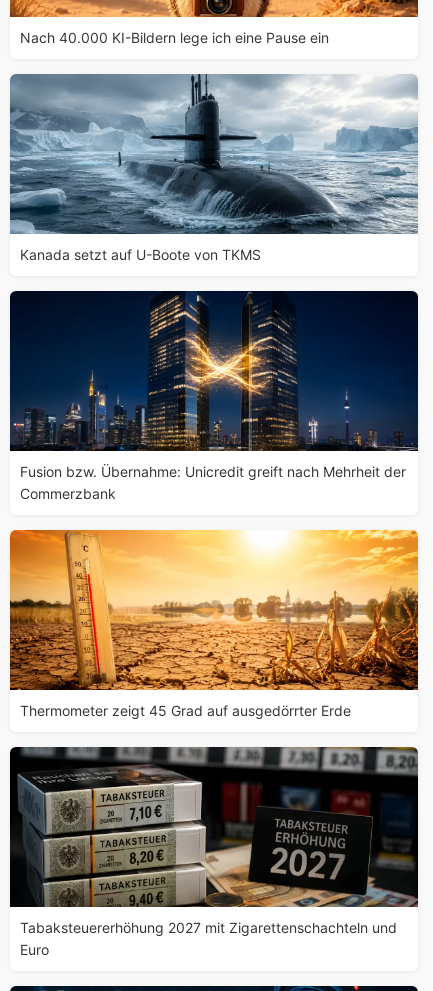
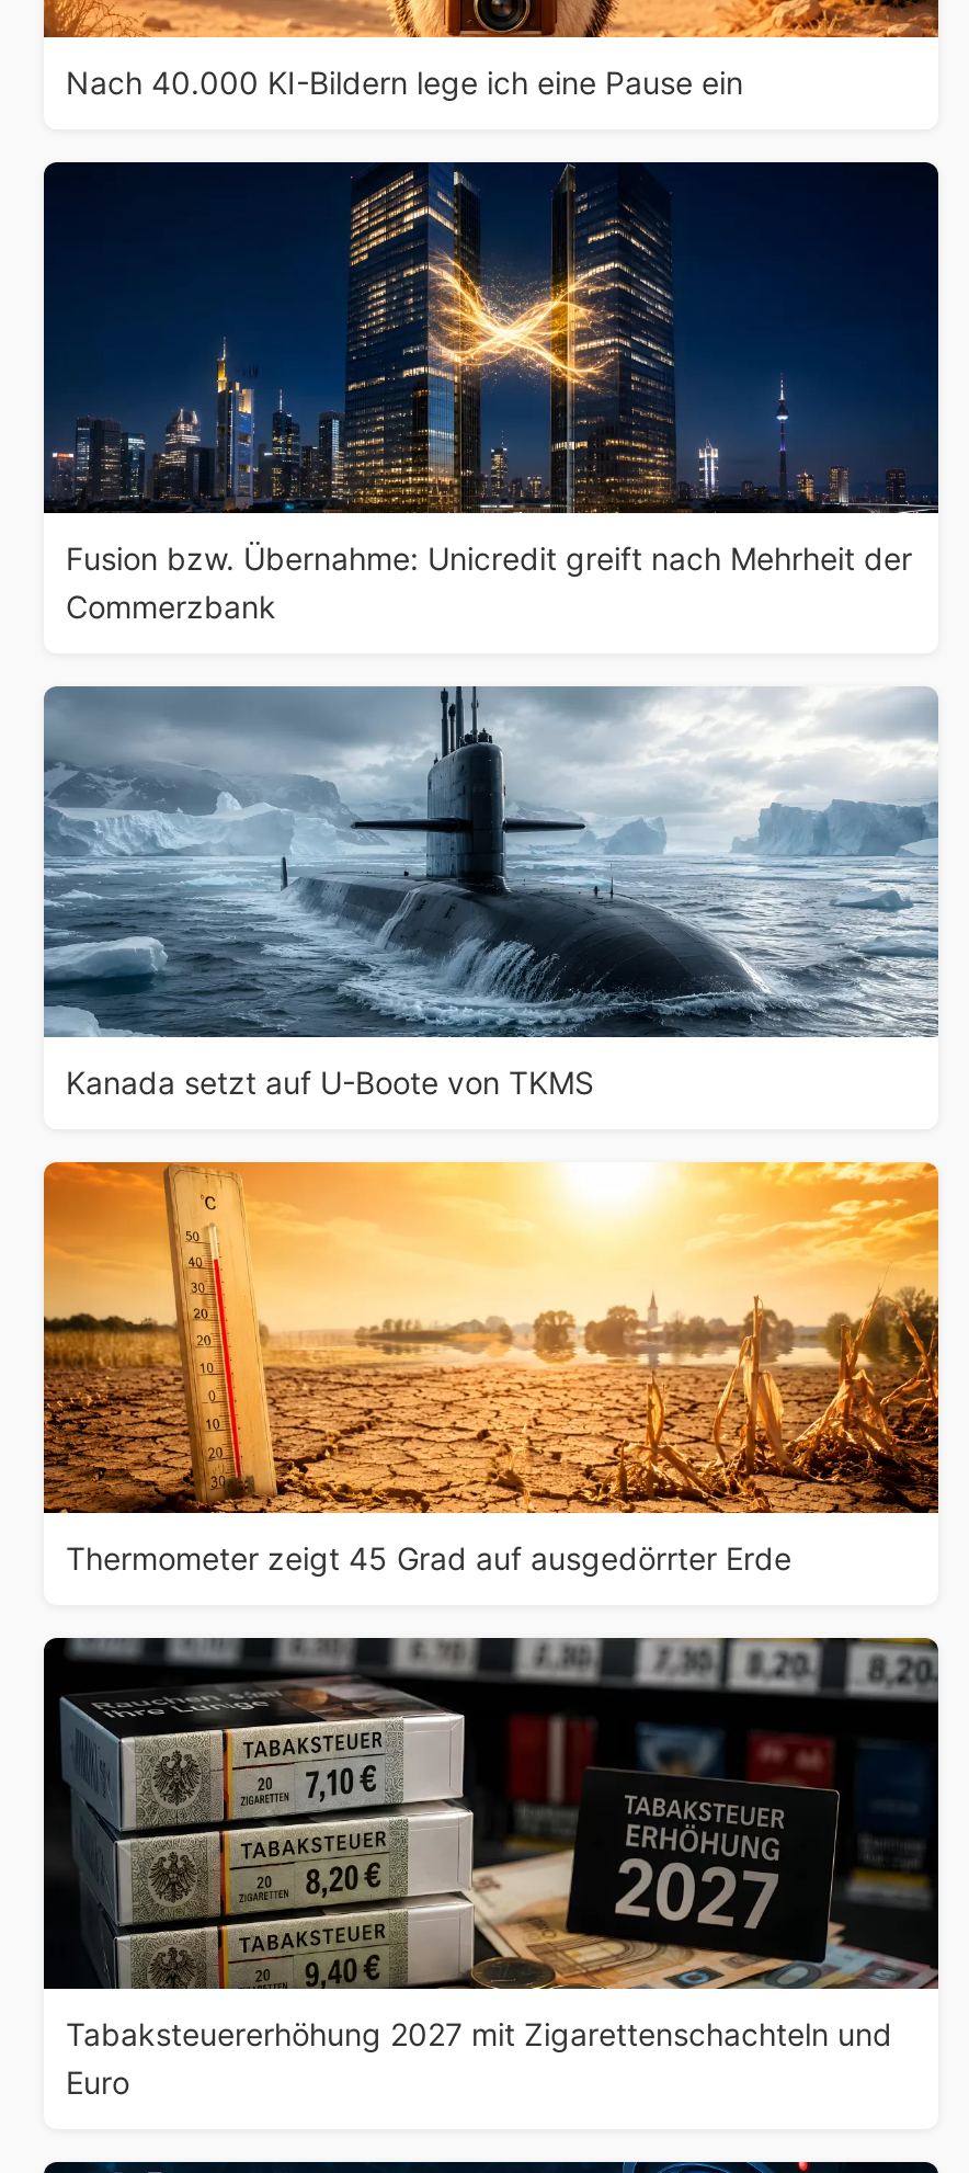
moved down: [image] | Kanada setzt auf U-Boote von TKMS

moved up: [image] | Fusion bzw. Übernahme: Unicredit greift nach Mehrheit der | Commerzbank
